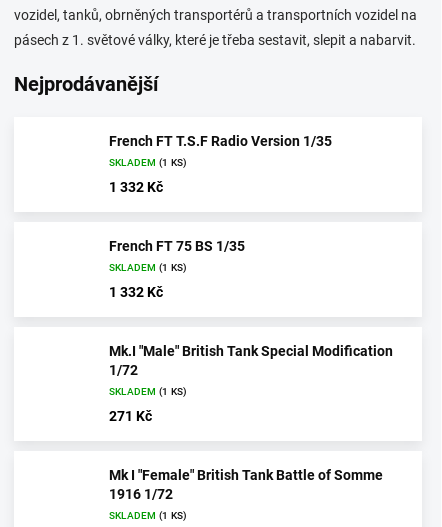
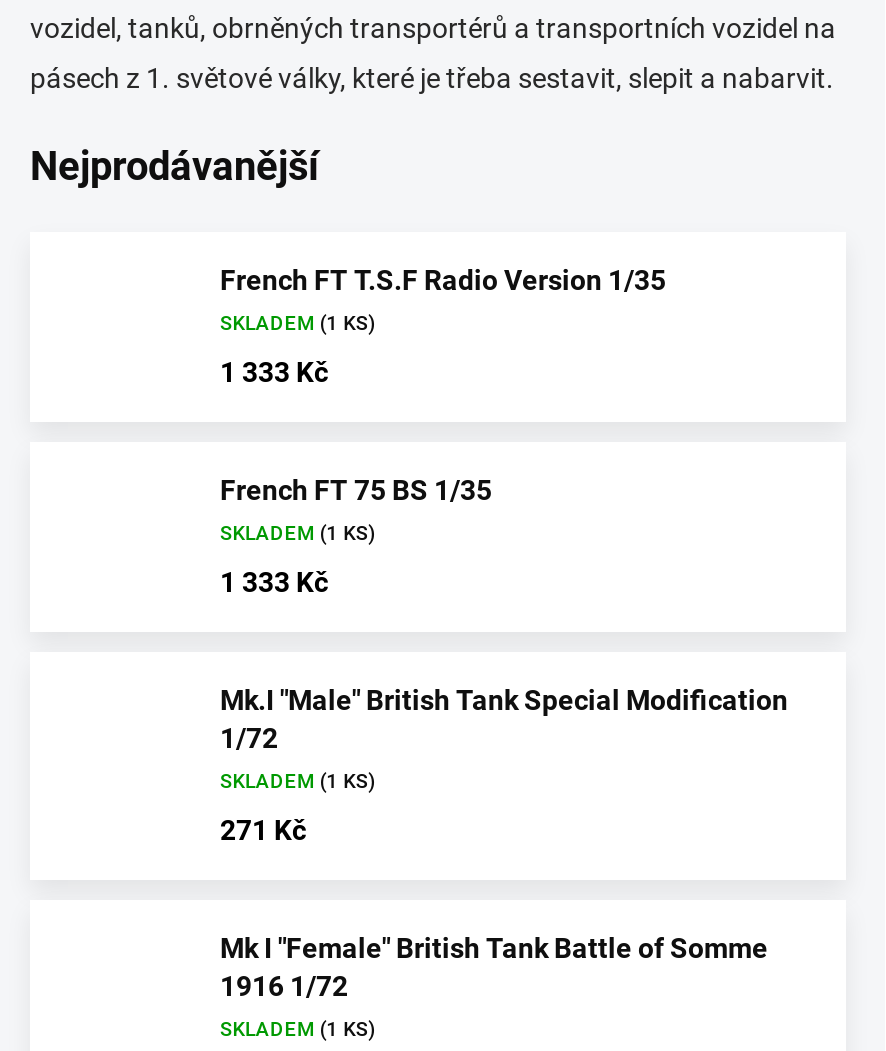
- 1 332 Kč
+ 1 333 Kč

- 1 332 Kč
+ 1 333 Kč
